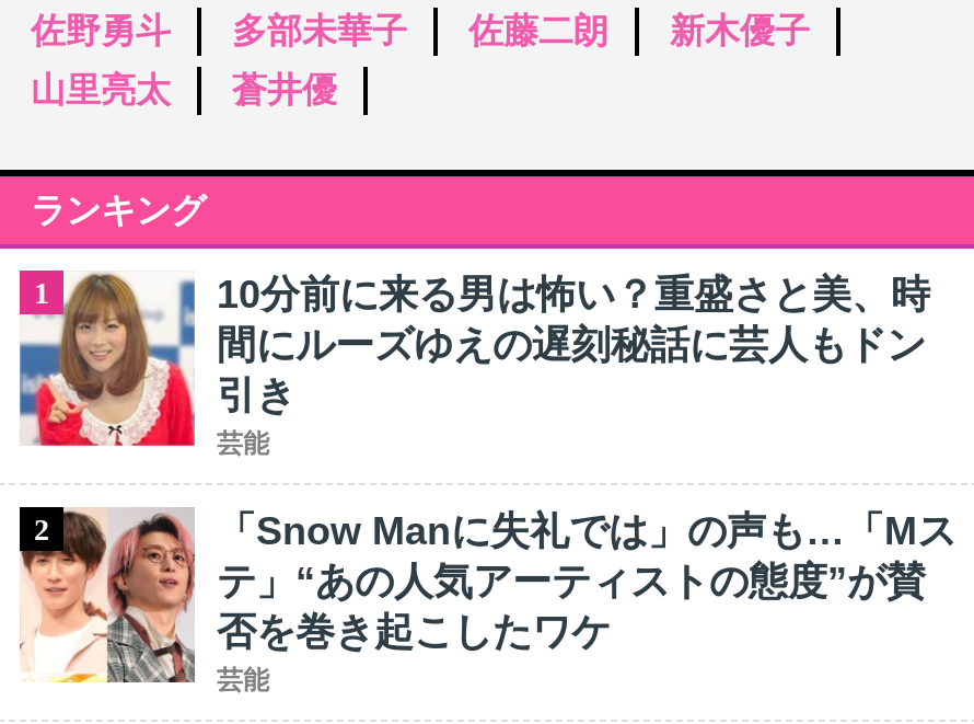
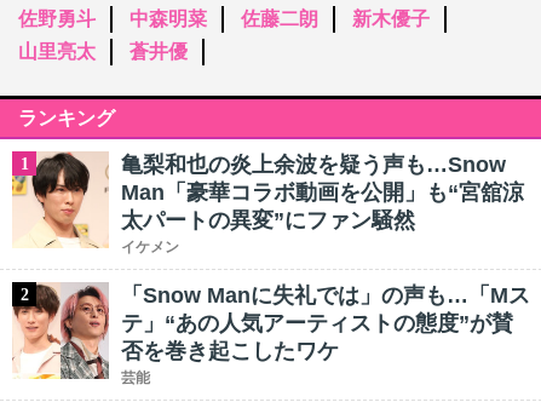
- 多部未華子
+ 中森明菜

- [image]
- 10分前に来る男は怖い？重盛さと美、時
- 間にルーズゆえの遅刻秘話に芸人もドン
- 引き
- 芸能
+ [image]
+ 亀梨和也の炎上余波を疑う声も…Snow
+ Man「豪華コラボ動画を公開」も“宮舘涼
+ 太パートの異変”にファン騒然
+ イケメン
